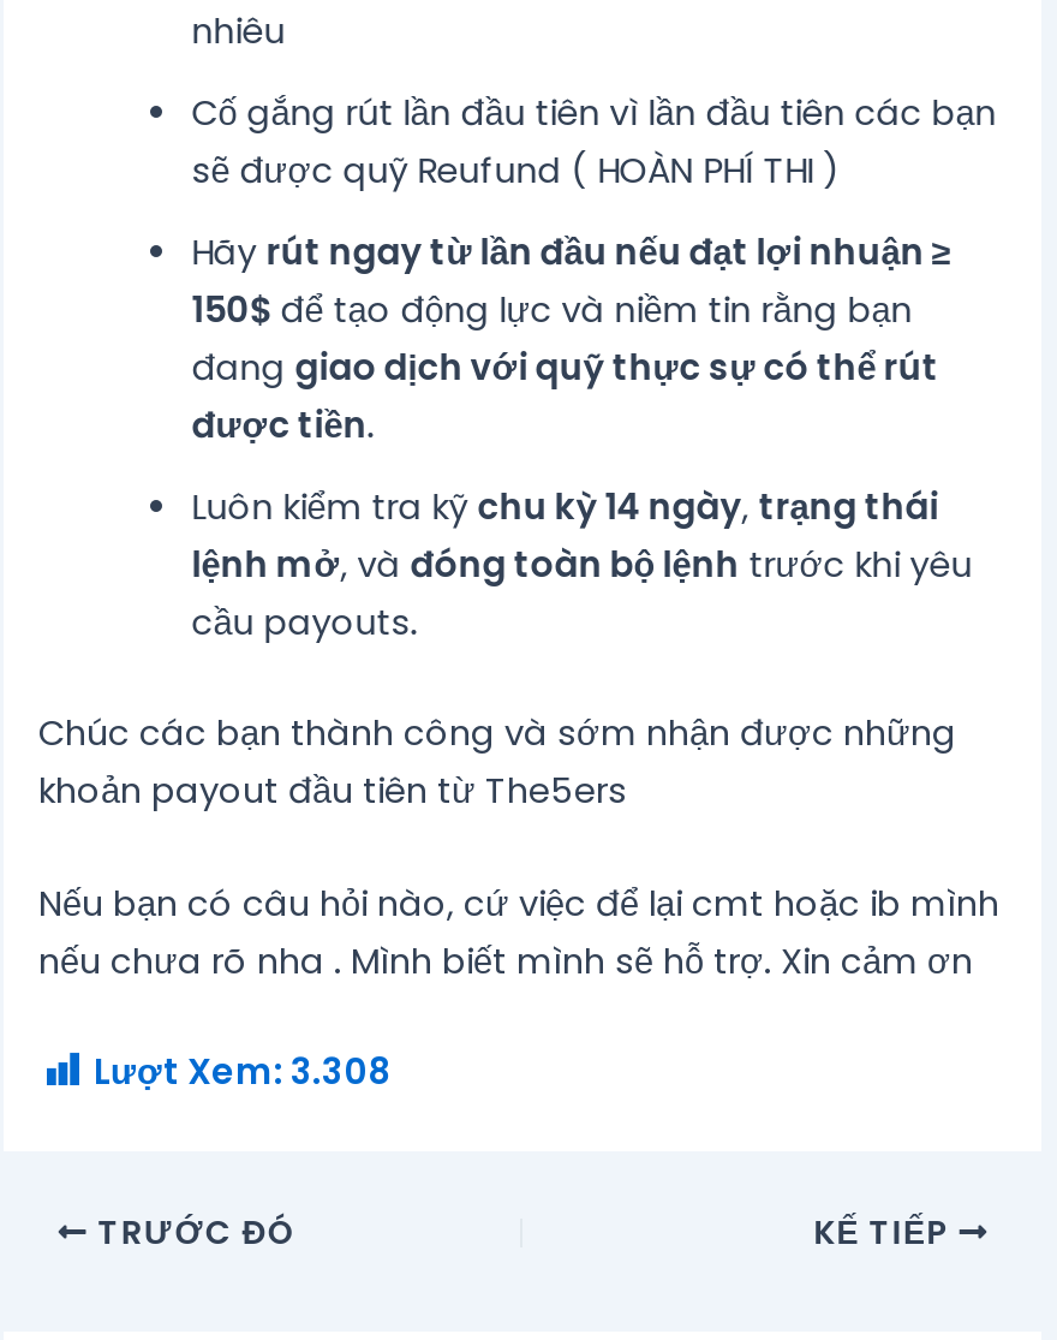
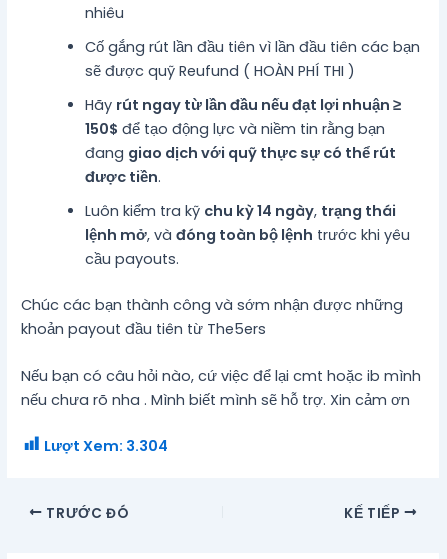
- Lượt Xem: 3.308
+ Lượt Xem: 3.304
